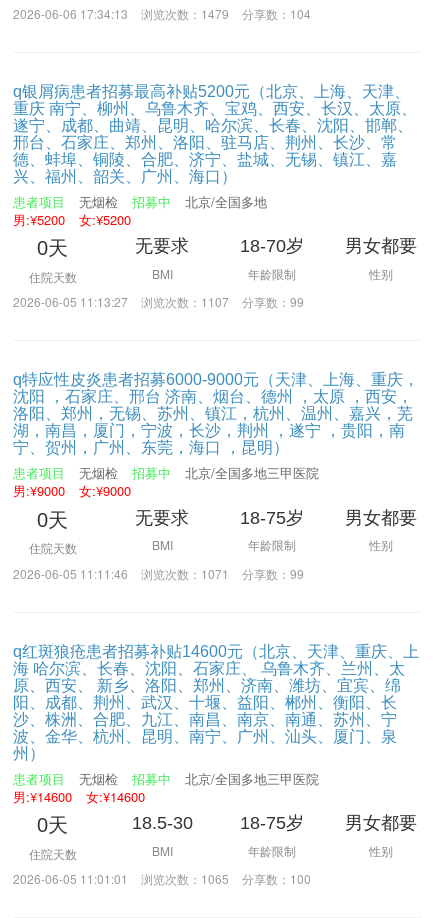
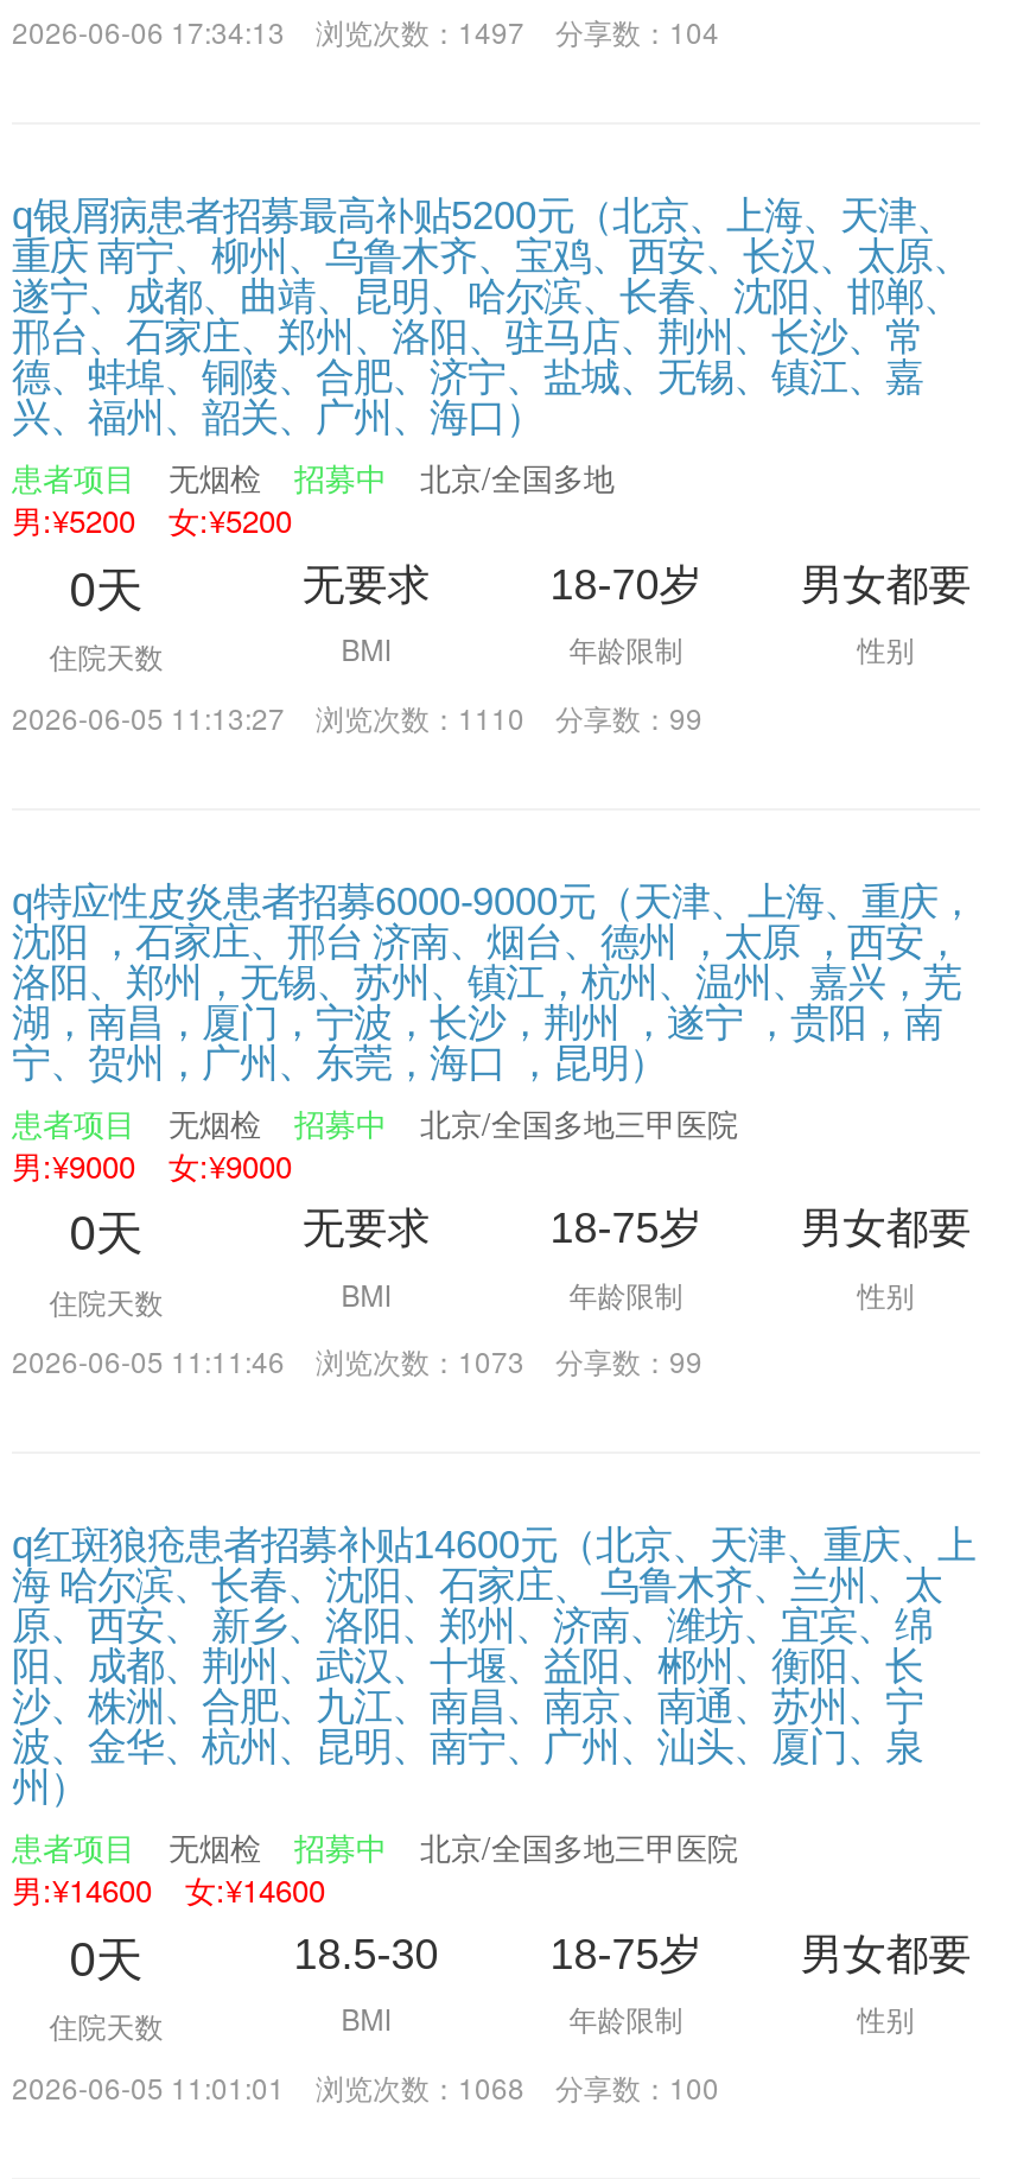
- 2026-06-06 17:34:13 浏览次数：1479 分享数：104
+ 2026-06-06 17:34:13 浏览次数：1497 分享数：104

- 2026-06-05 11:13:27 浏览次数：1107 分享数：99
+ 2026-06-05 11:13:27 浏览次数：1110 分享数：99

- 2026-06-05 11:11:46 浏览次数：1071 分享数：99
+ 2026-06-05 11:11:46 浏览次数：1073 分享数：99

- 2026-06-05 11:01:01 浏览次数：1065 分享数：100
+ 2026-06-05 11:01:01 浏览次数：1068 分享数：100
